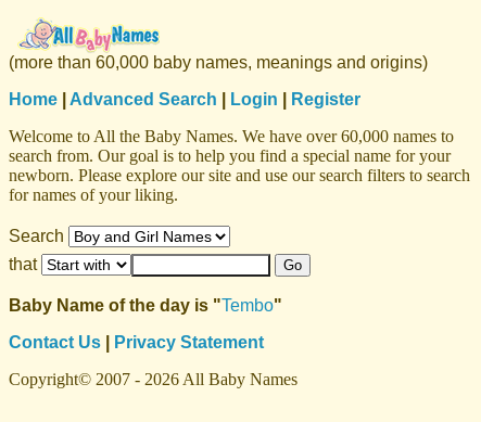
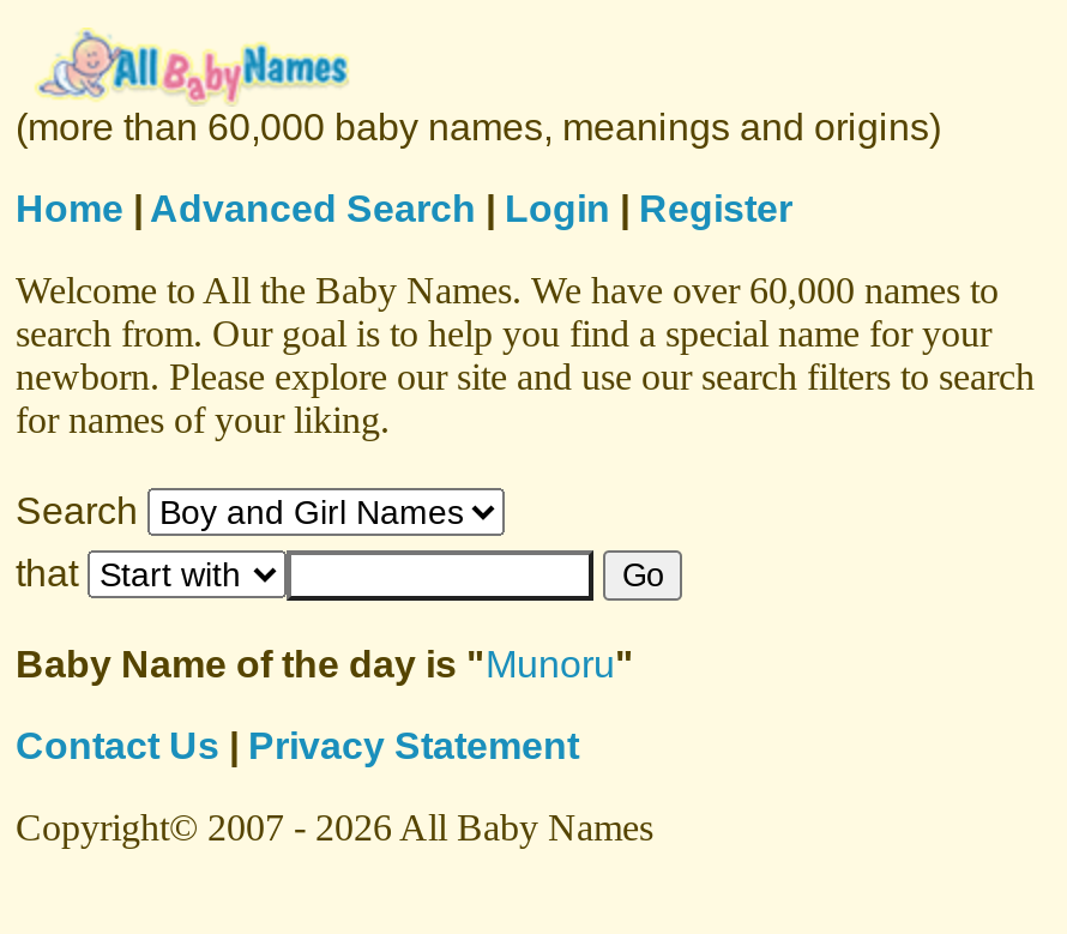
- Baby Name of the day is " Tembo"
+ Baby Name of the day is " Munoru"
